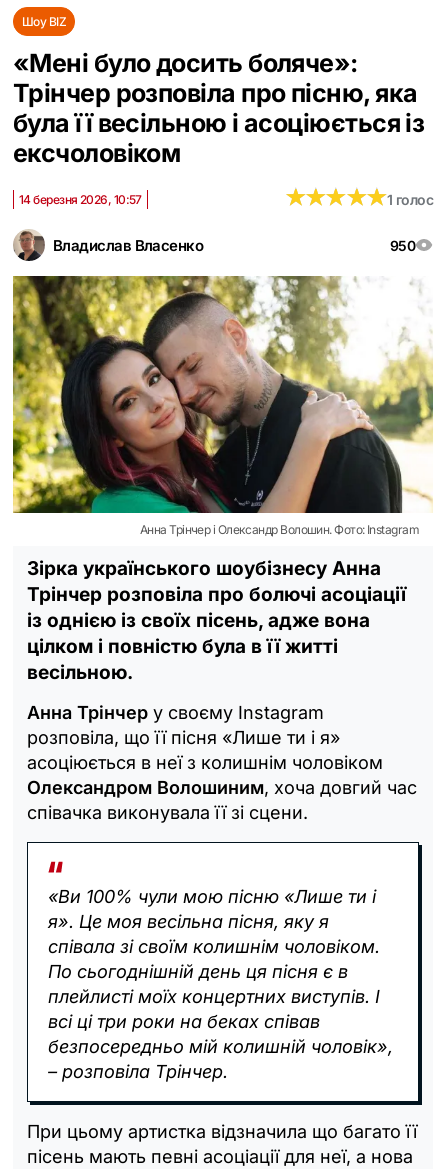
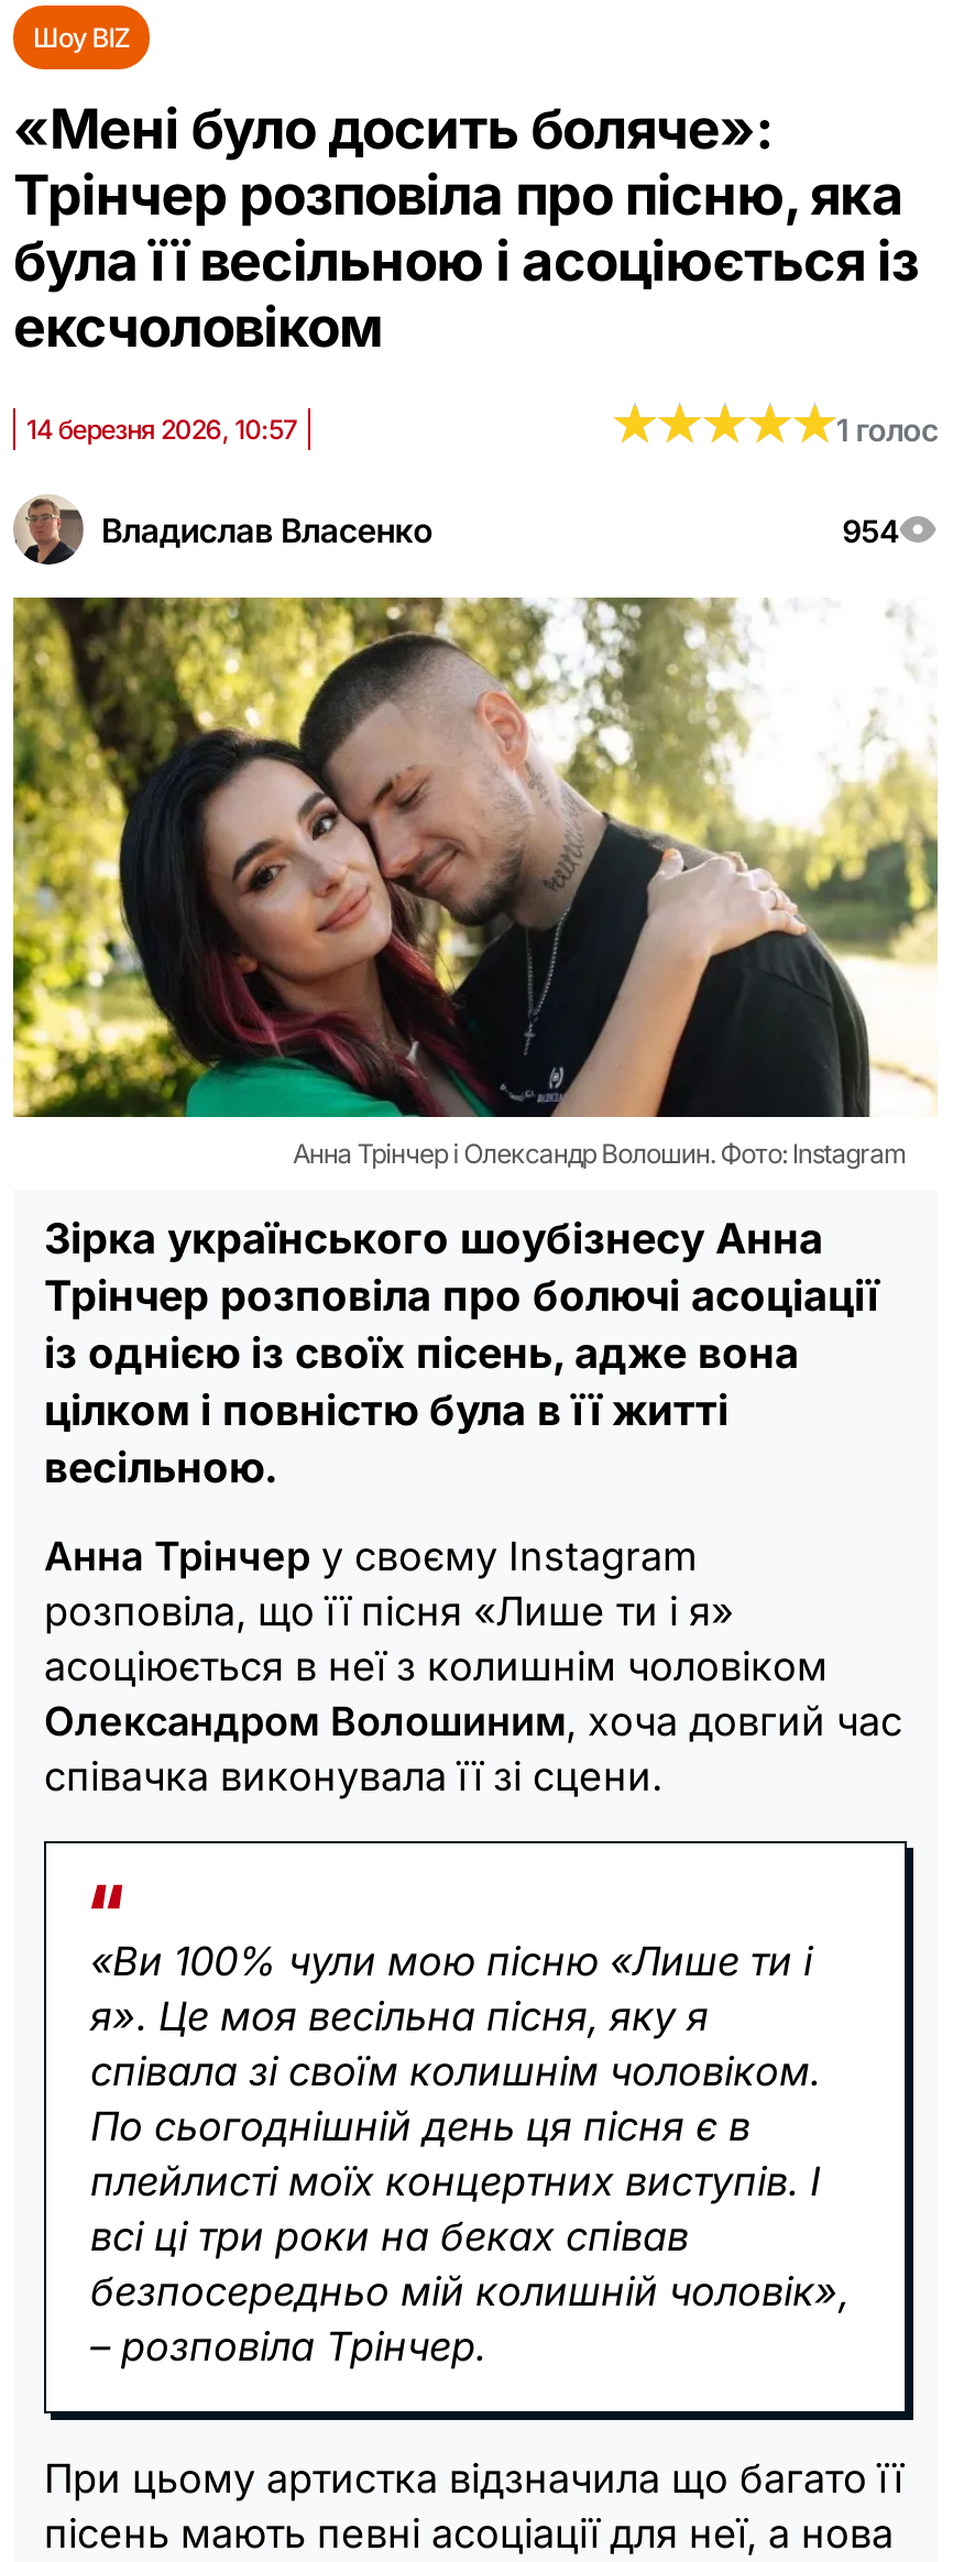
- 950
+ 954
